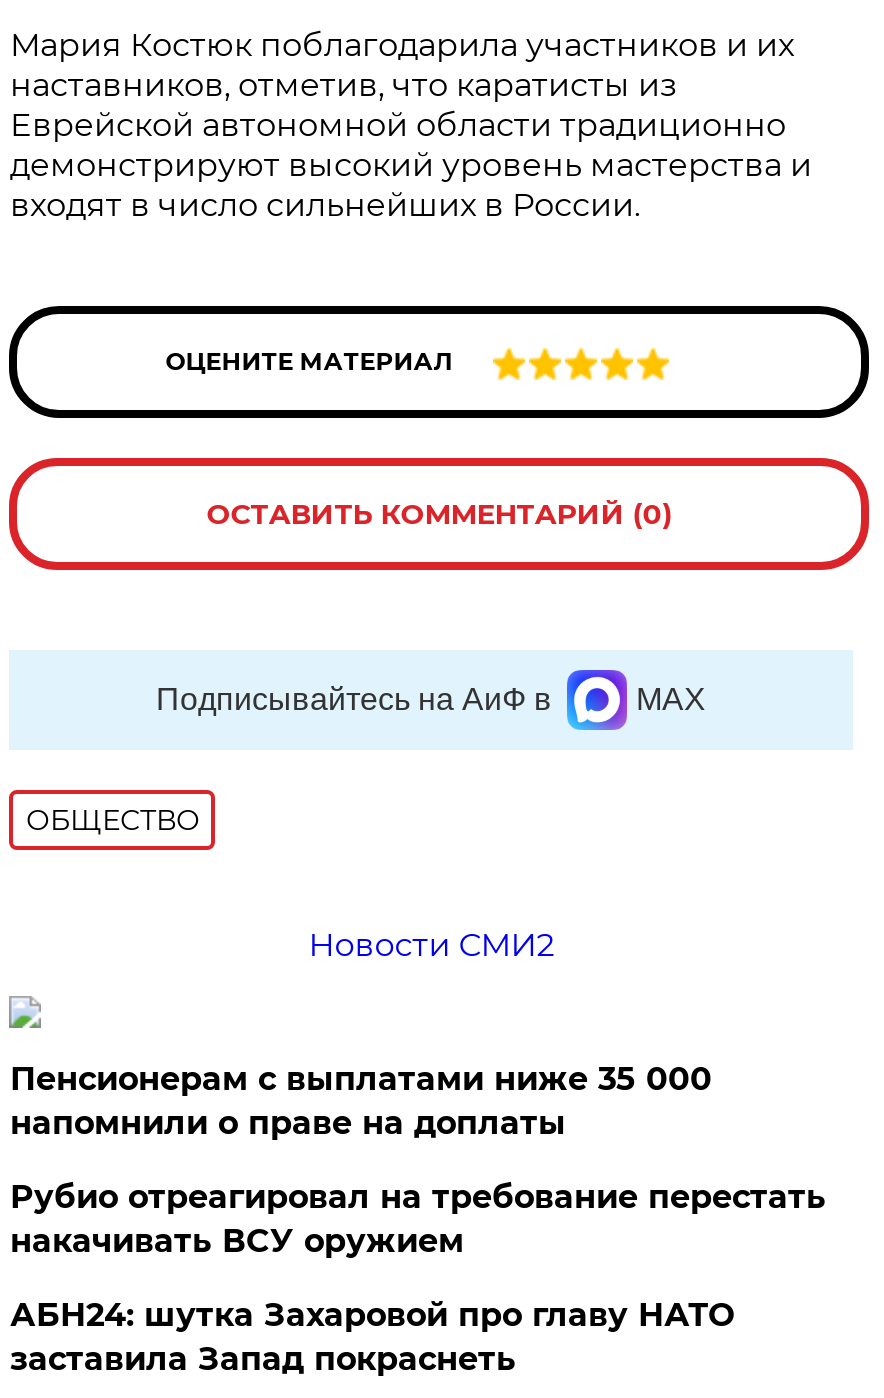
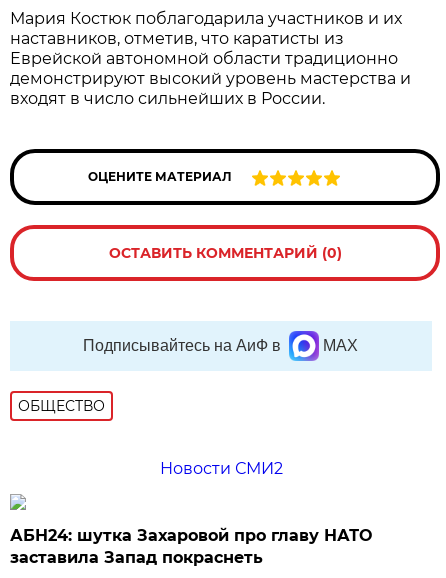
- Пенсионерам с выплатами ниже 35 000
- напомнили о праве на доплаты
- Рубио отреагировал на требование перестать
- накачивать ВСУ оружием
